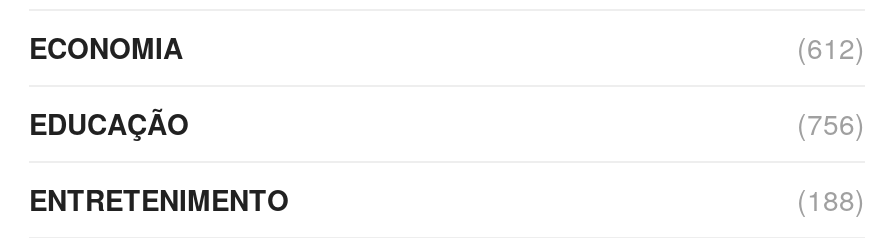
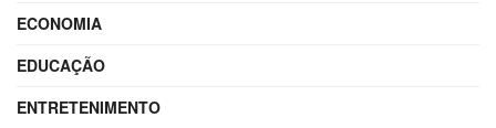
- (612)

- (756)

- (188)
